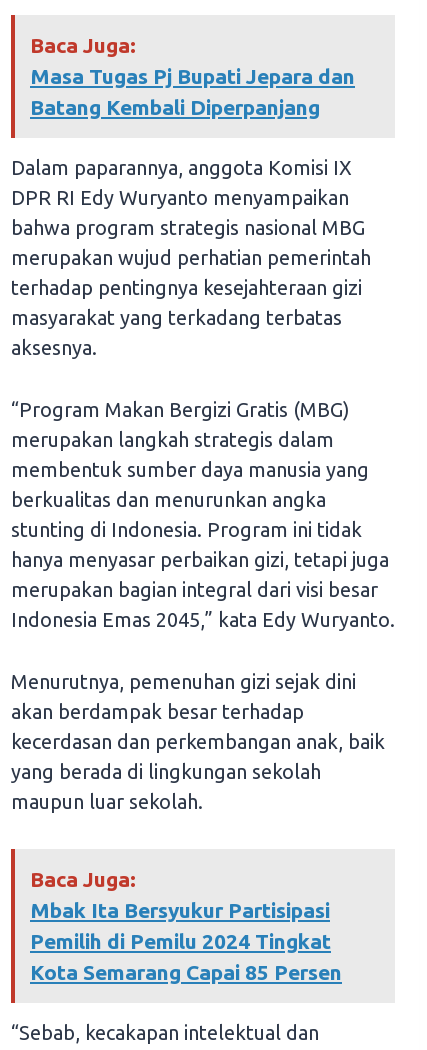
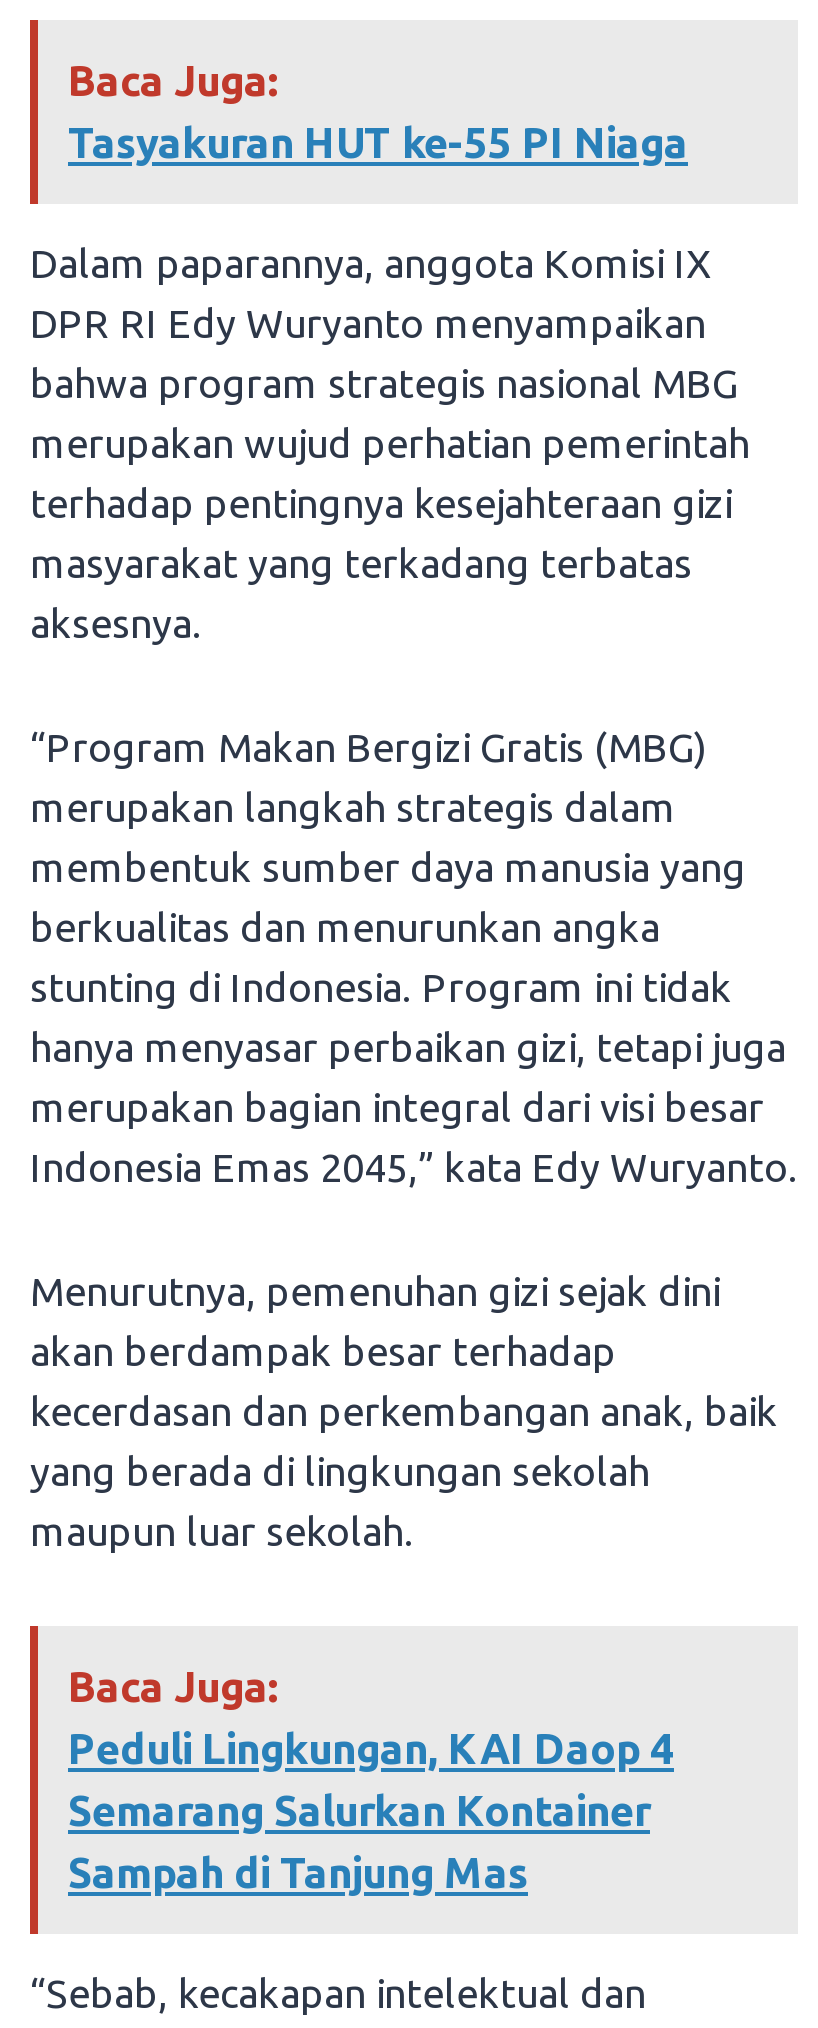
- Masa Tugas Pj Bupati Jepara dan
- Batang Kembali Diperpanjang
+ Tasyakuran HUT ke-55 PI Niaga

- Mbak Ita Bersyukur Partisipasi
- Pemilih di Pemilu 2024 Tingkat
- Kota Semarang Capai 85 Persen
+ Peduli Lingkungan, KAI Daop 4
+ Semarang Salurkan Kontainer
+ Sampah di Tanjung Mas
